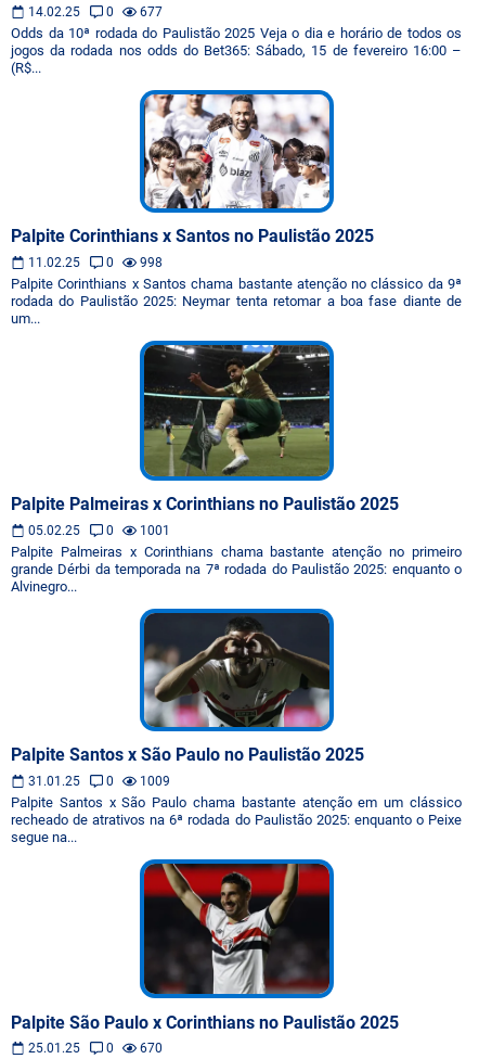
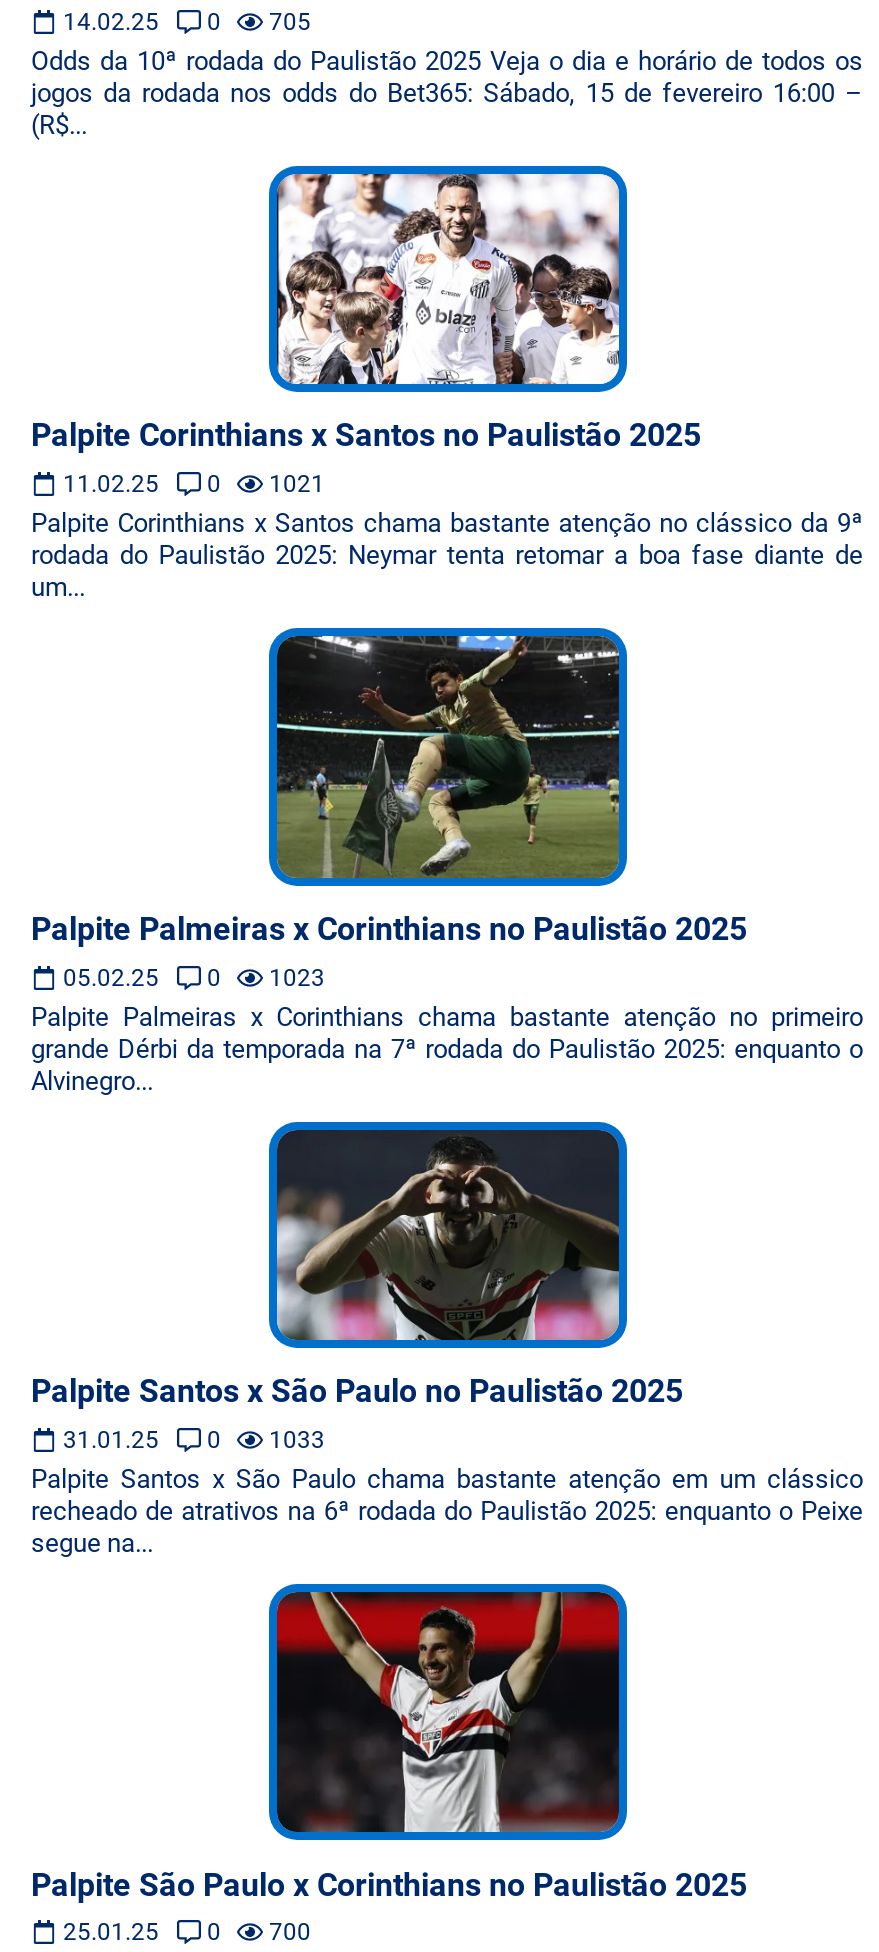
- 14.02.25 0 677
+ 14.02.25 0 705

- 11.02.25 0 998
+ 11.02.25 0 1021

- 05.02.25 0 1001
+ 05.02.25 0 1023

- 31.01.25 0 1009
+ 31.01.25 0 1033

- 25.01.25 0 670
+ 25.01.25 0 700
